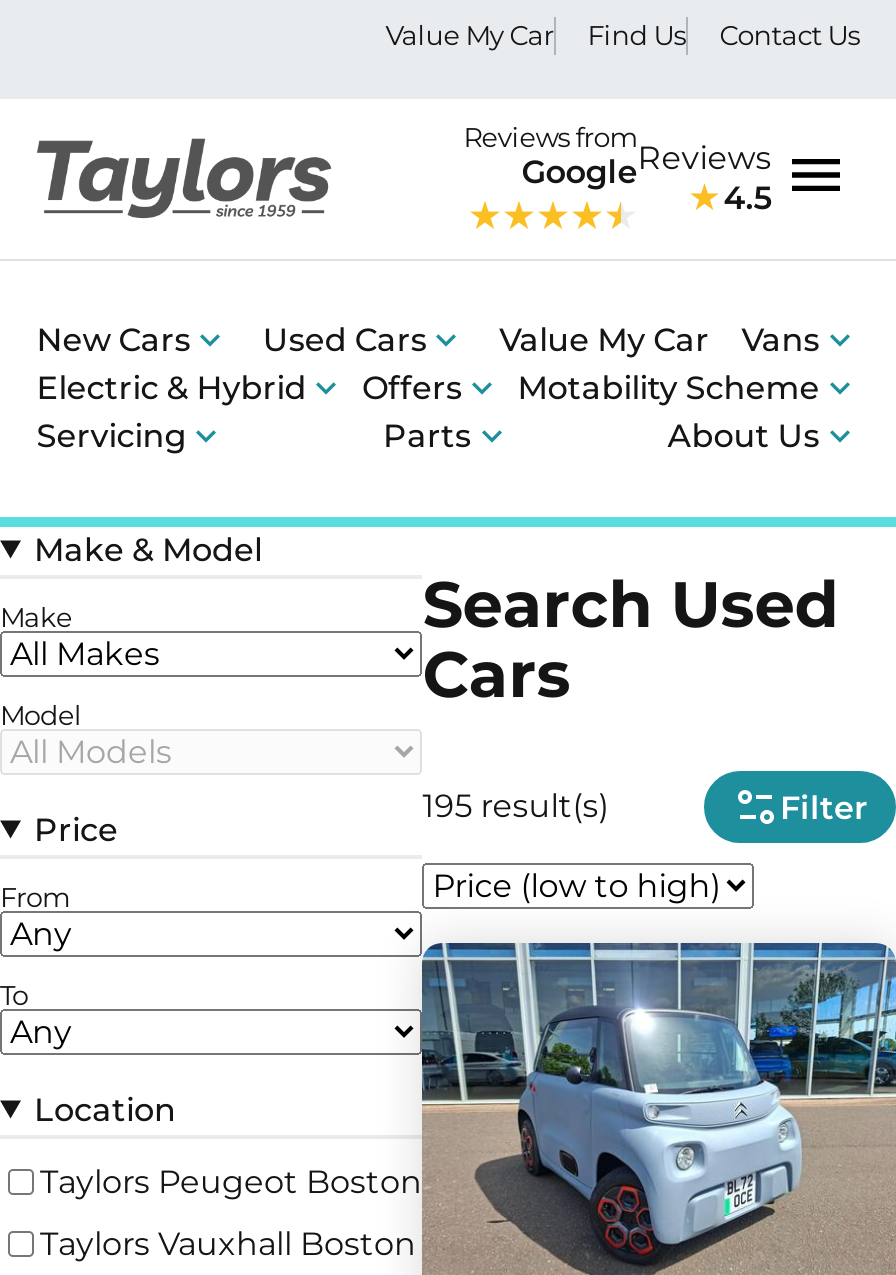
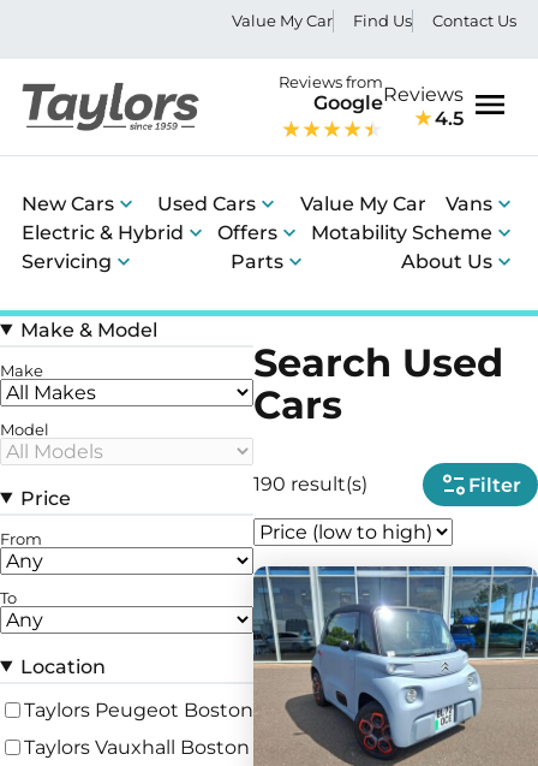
- 195 result(s)
+ 190 result(s)
